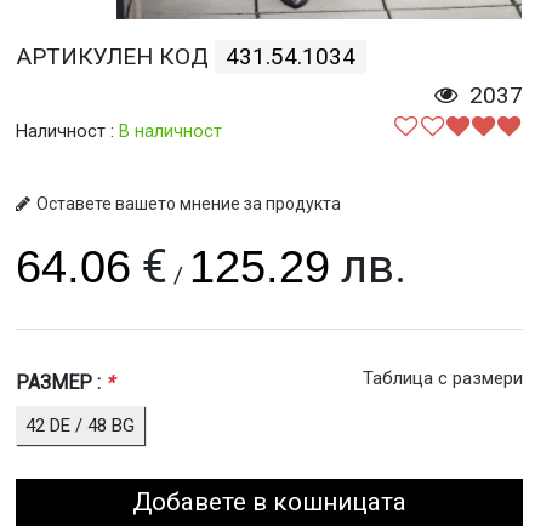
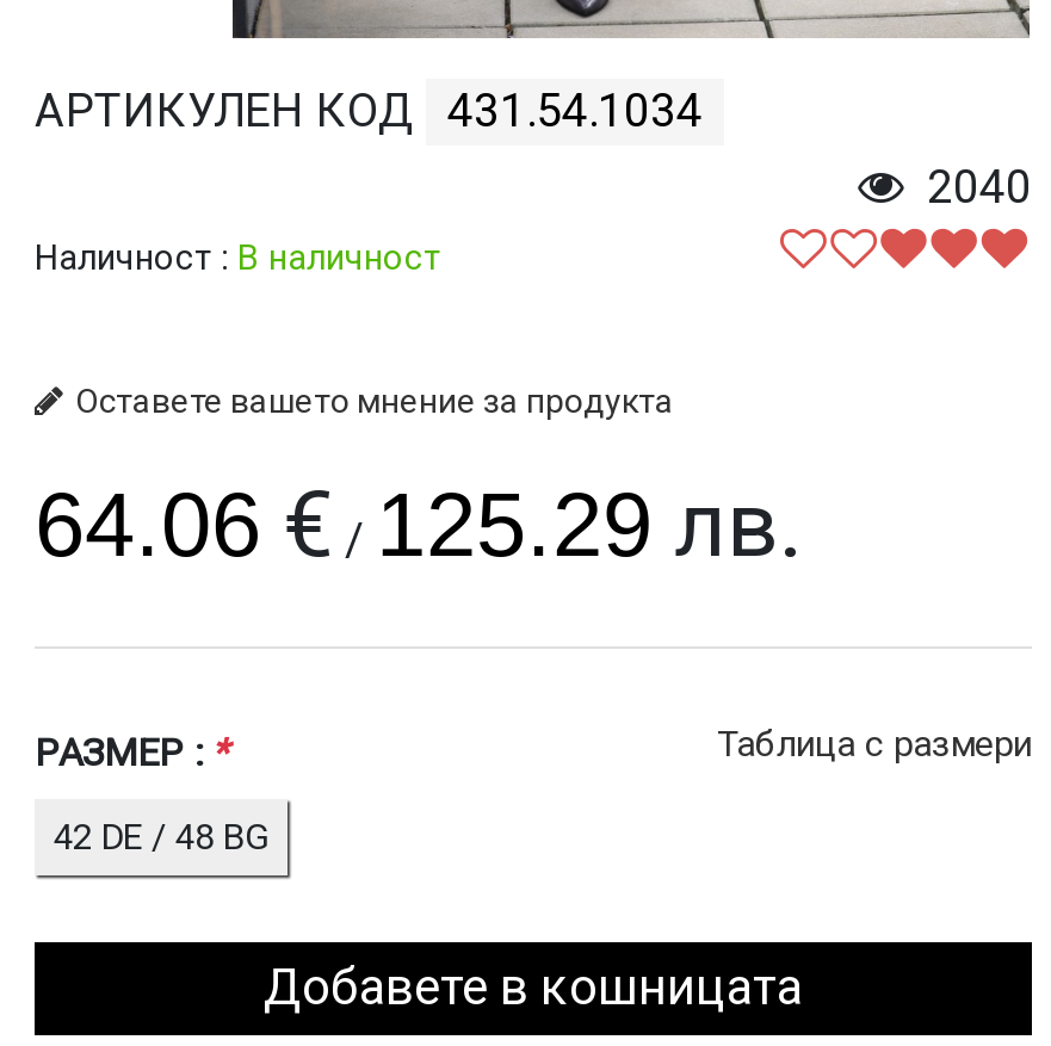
- 2037
+ 2040
